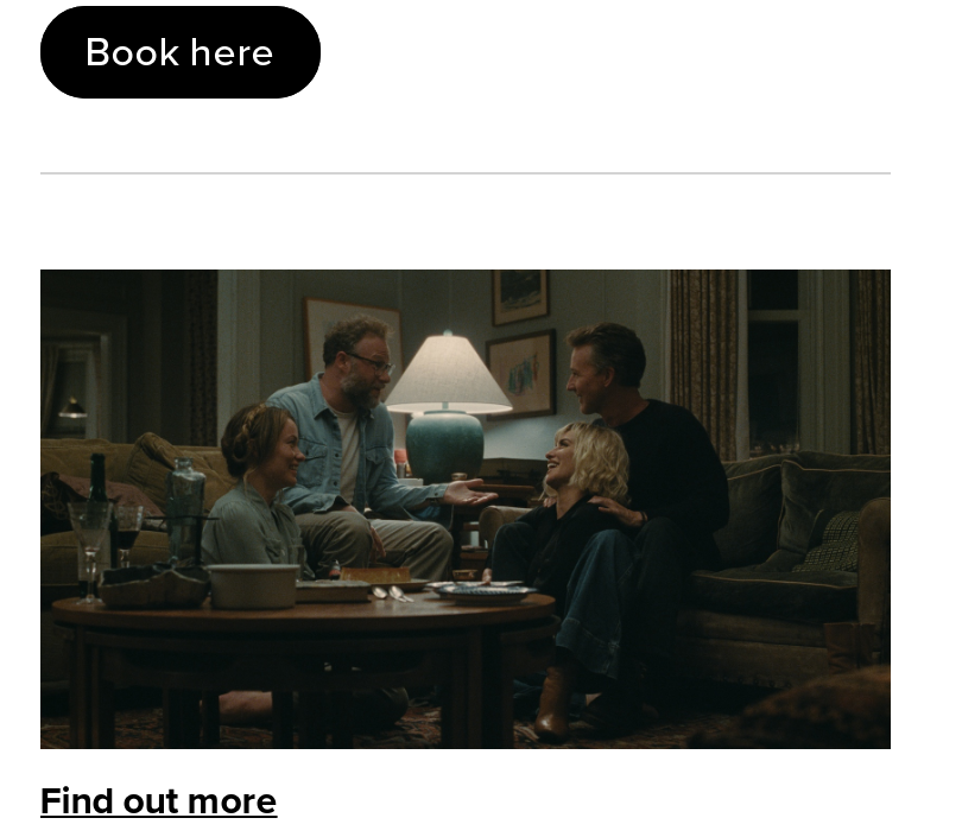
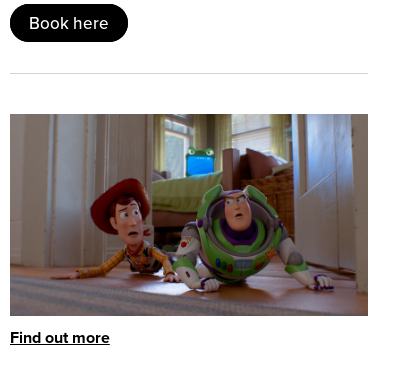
- [image]
+ [image]
